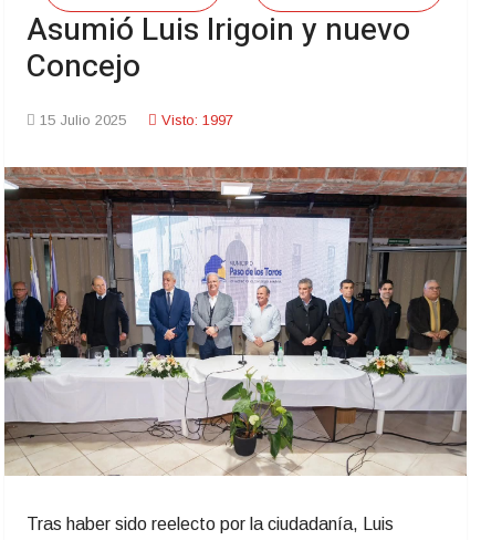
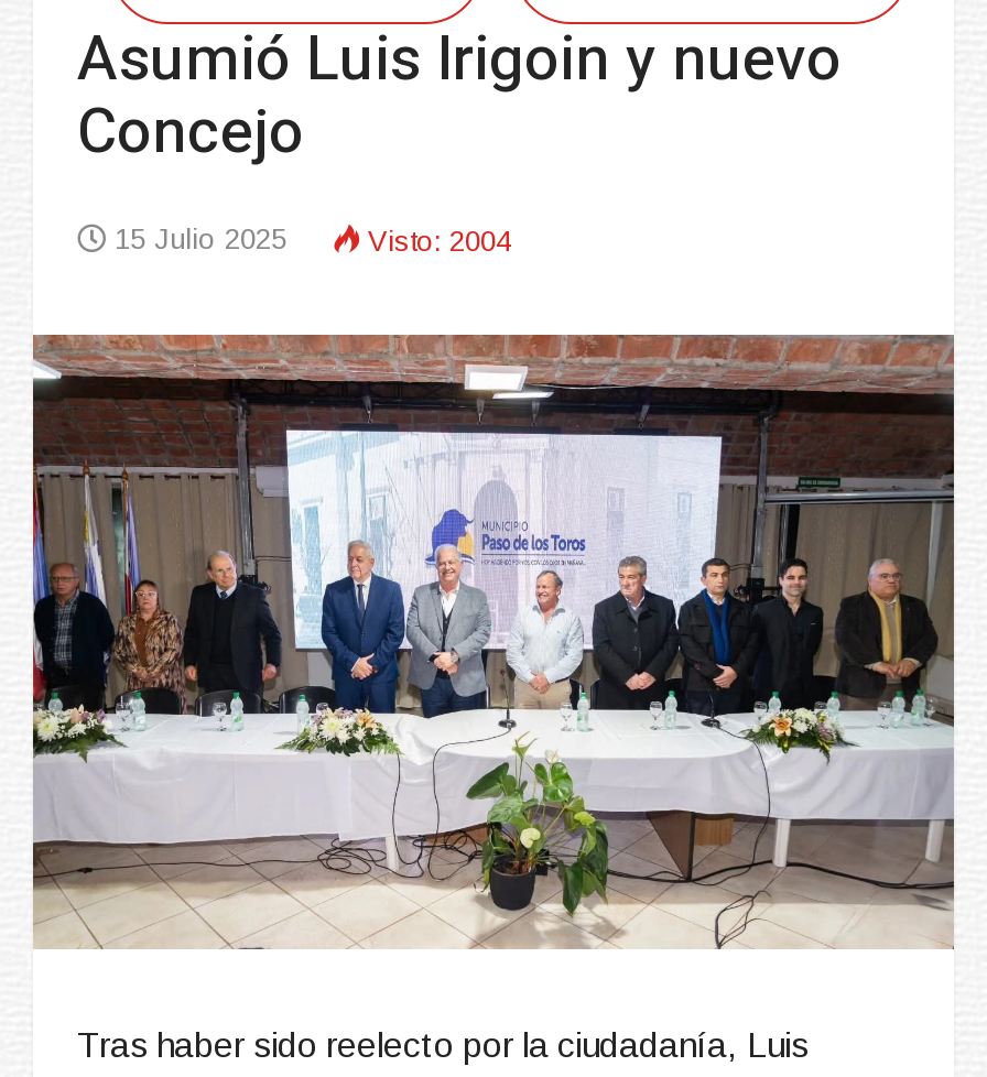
- Visto: 1997
+ Visto: 2004
